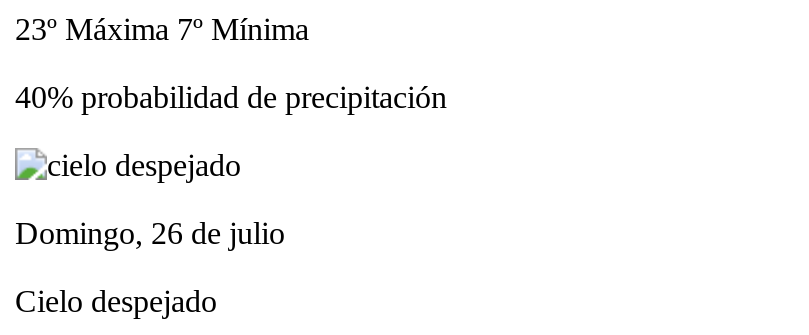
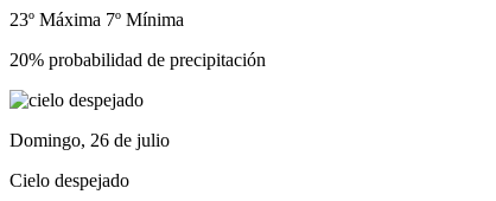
- 40% probabilidad de precipitación
+ 20% probabilidad de precipitación
